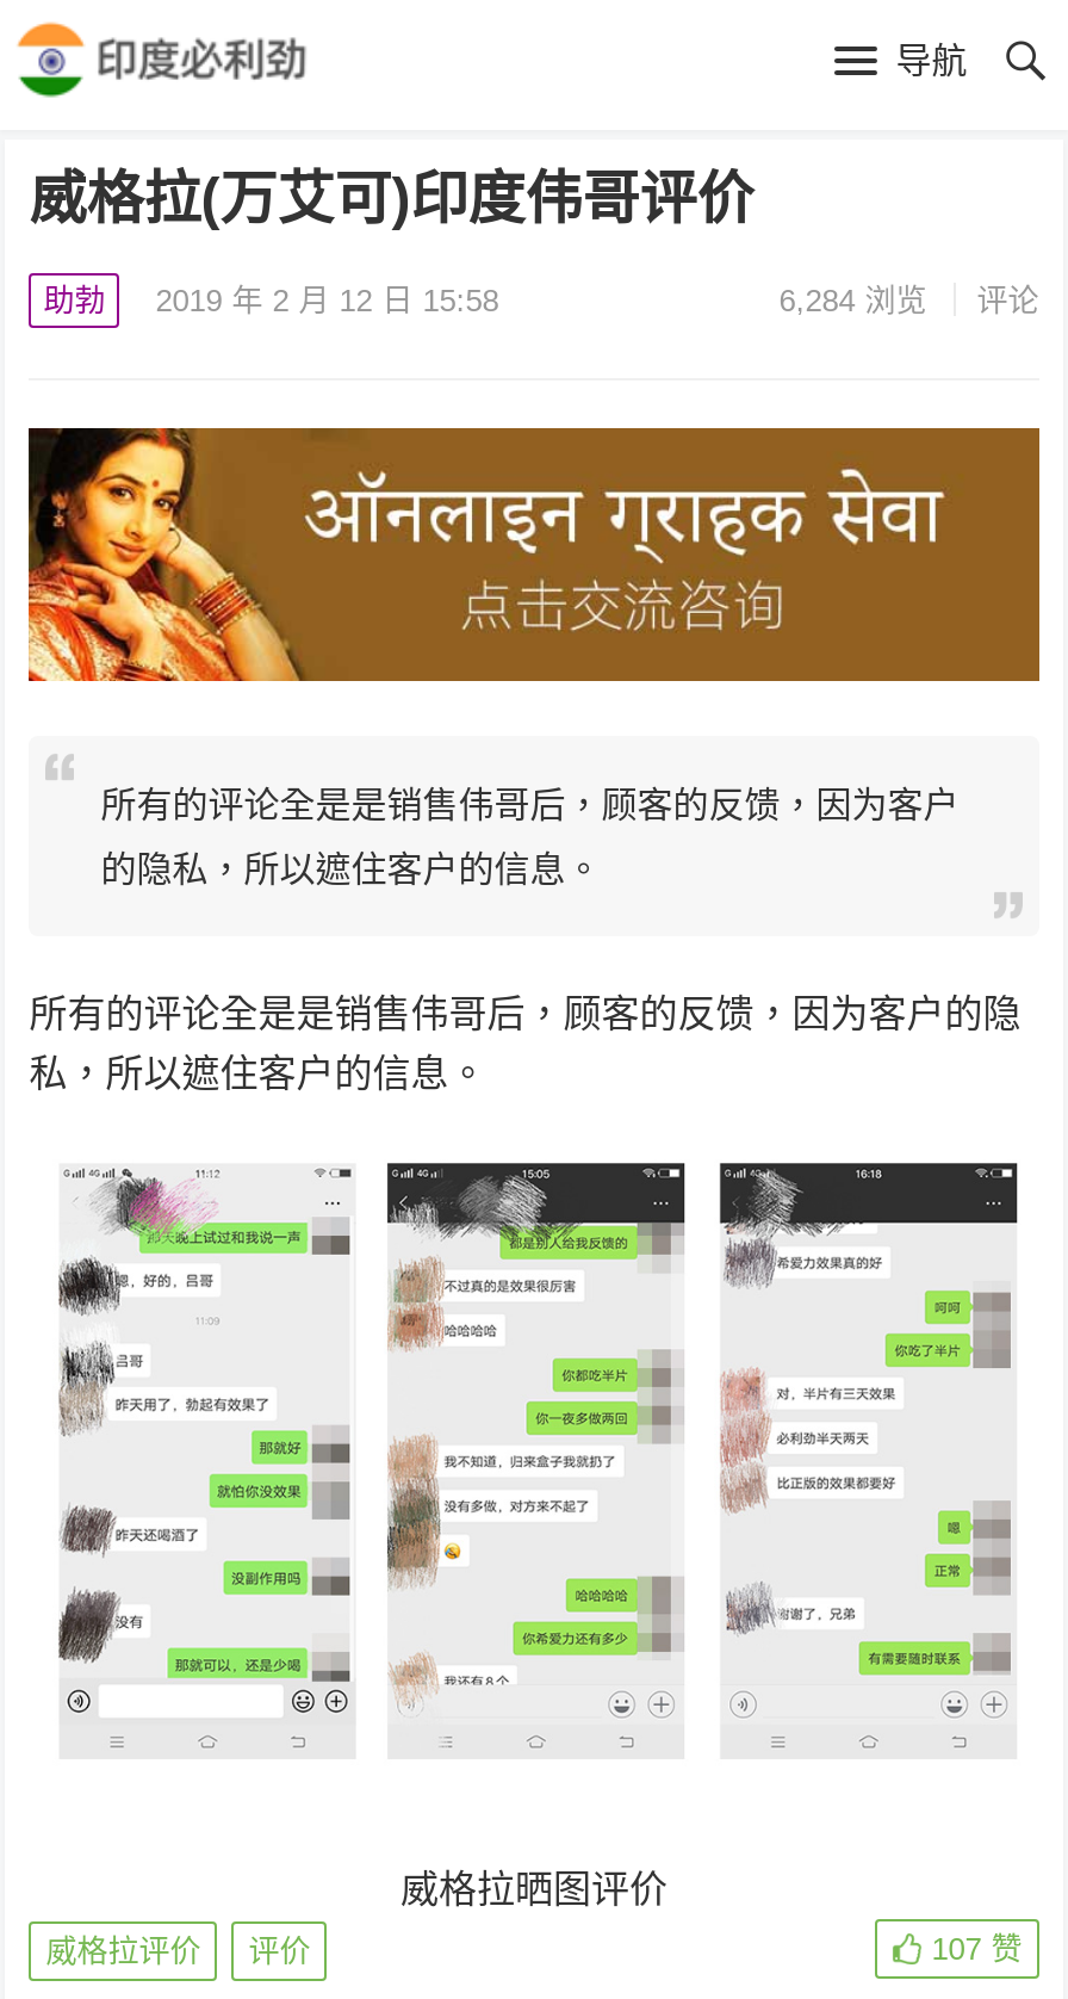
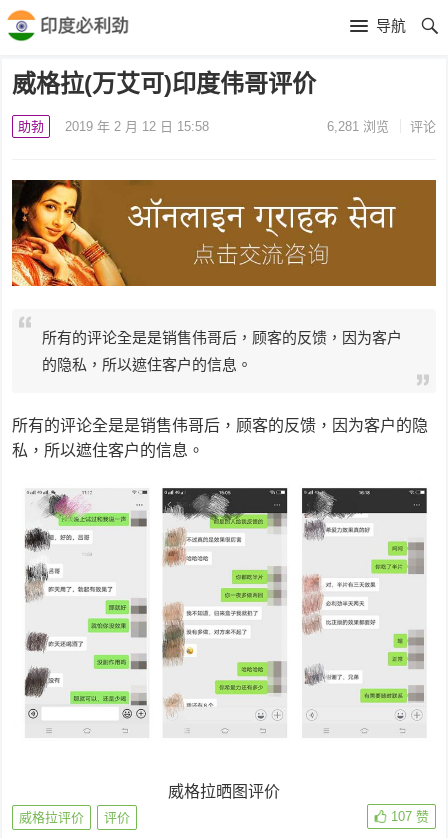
- 6,284浏览 评论
+ 6,281浏览 评论
